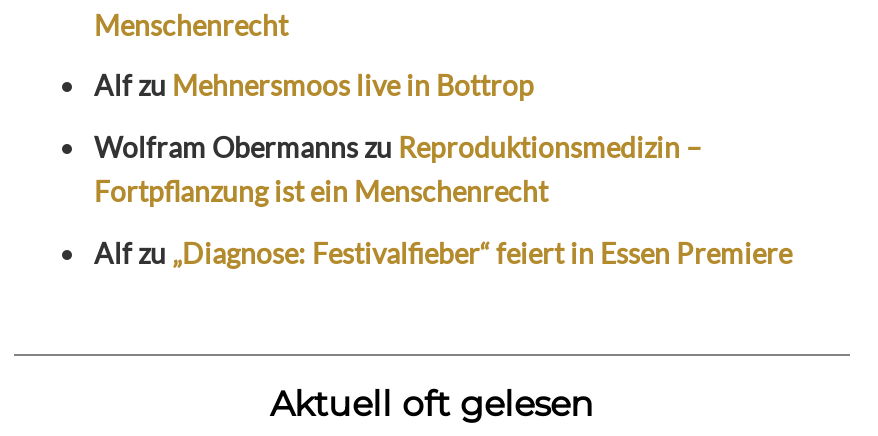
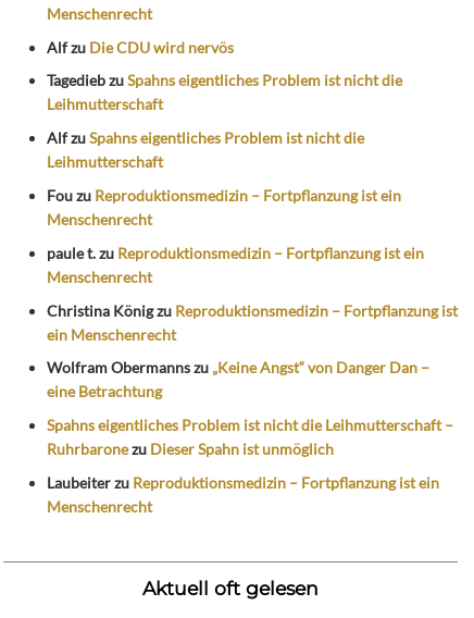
- Alf zu Mehnersmoos live in Bottrop
- Wolfram Obermanns zu Reproduktionsmedizin –
- Fortpflanzung ist ein Menschenrecht
- Alf zu „Diagnose: Festivalfieber“ feiert in Essen Premiere
+ Alf zu Die CDU wird nervös
+ Tagedieb zu Spahns eigentliches Problem ist nicht die
+ Leihmutterschaft
+ Alf zu Spahns eigentliches Problem ist nicht die
+ Leihmutterschaft
+ Fou zu Reproduktionsmedizin – Fortpflanzung ist ein
+ Menschenrecht
+ paule t. zu Reproduktionsmedizin – Fortpflanzung ist ein
+ Menschenrecht
+ Christina König zu Reproduktionsmedizin – Fortpflanzung ist
+ ein Menschenrecht
+ Wolfram Obermanns zu „Keine Angst“ von Danger Dan –
+ eine Betrachtung
+ Spahns eigentliches Problem ist nicht die Leihmutterschaft –
+ Ruhrbarone zu Dieser Spahn ist unmöglich
+ Laubeiter zu Reproduktionsmedizin – Fortpflanzung ist ein
+ Menschenrecht
